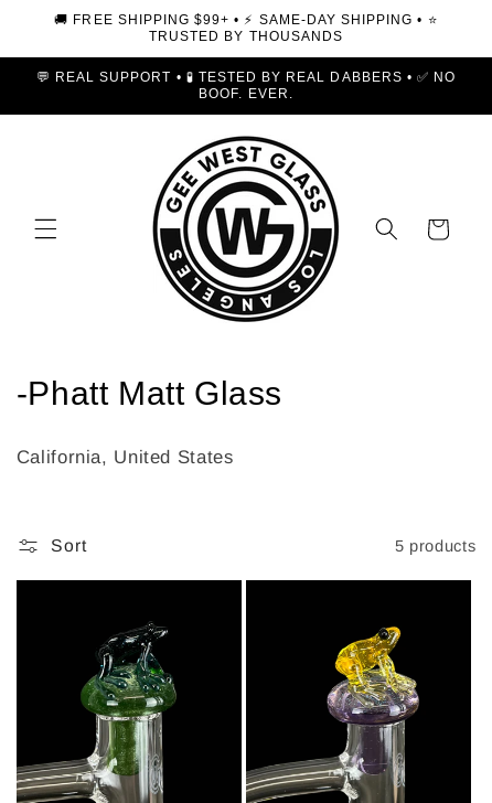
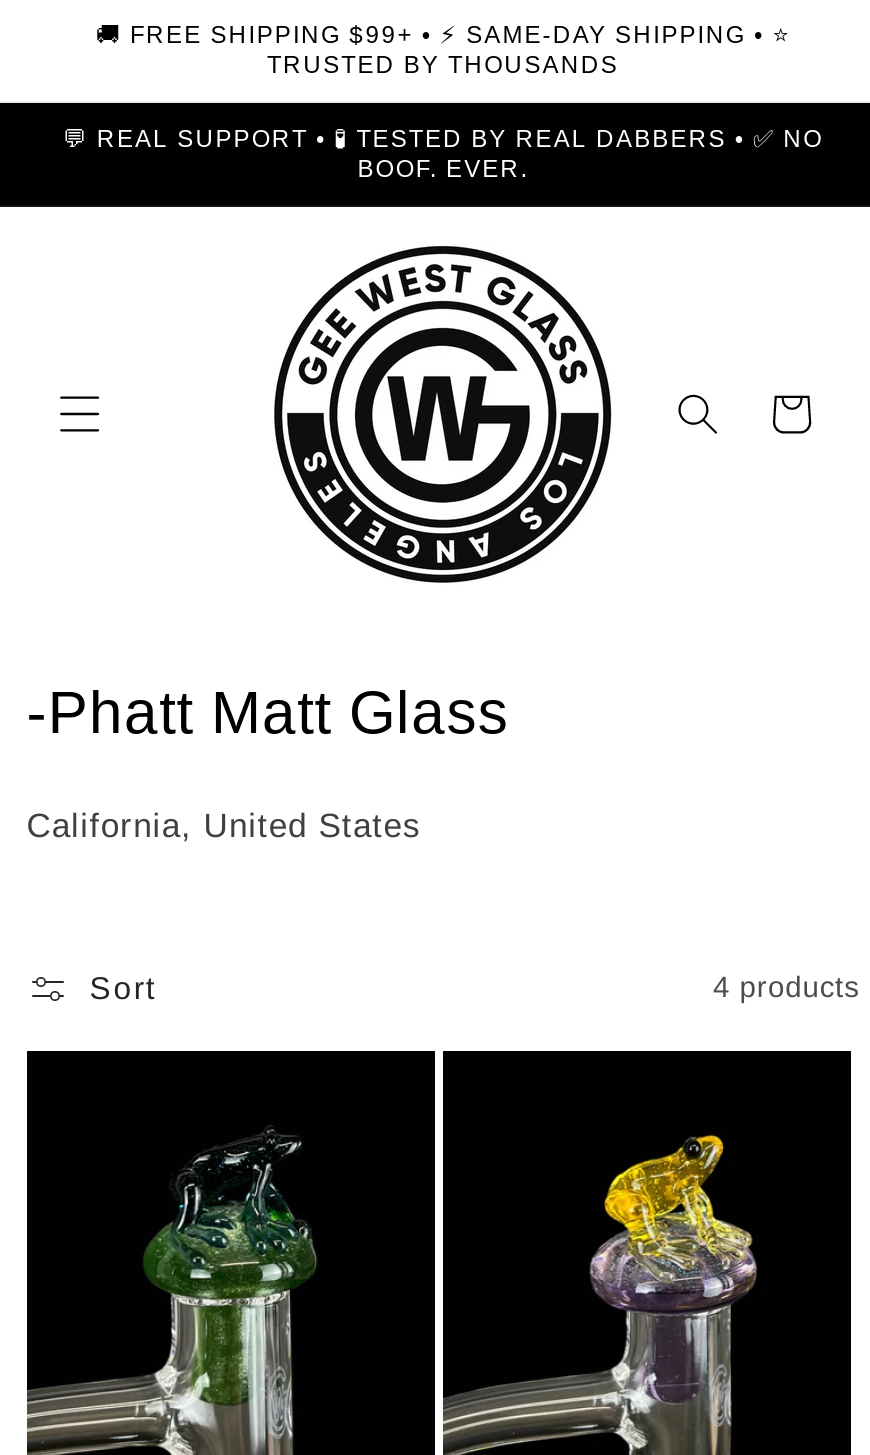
- 5 products
+ 4 products
